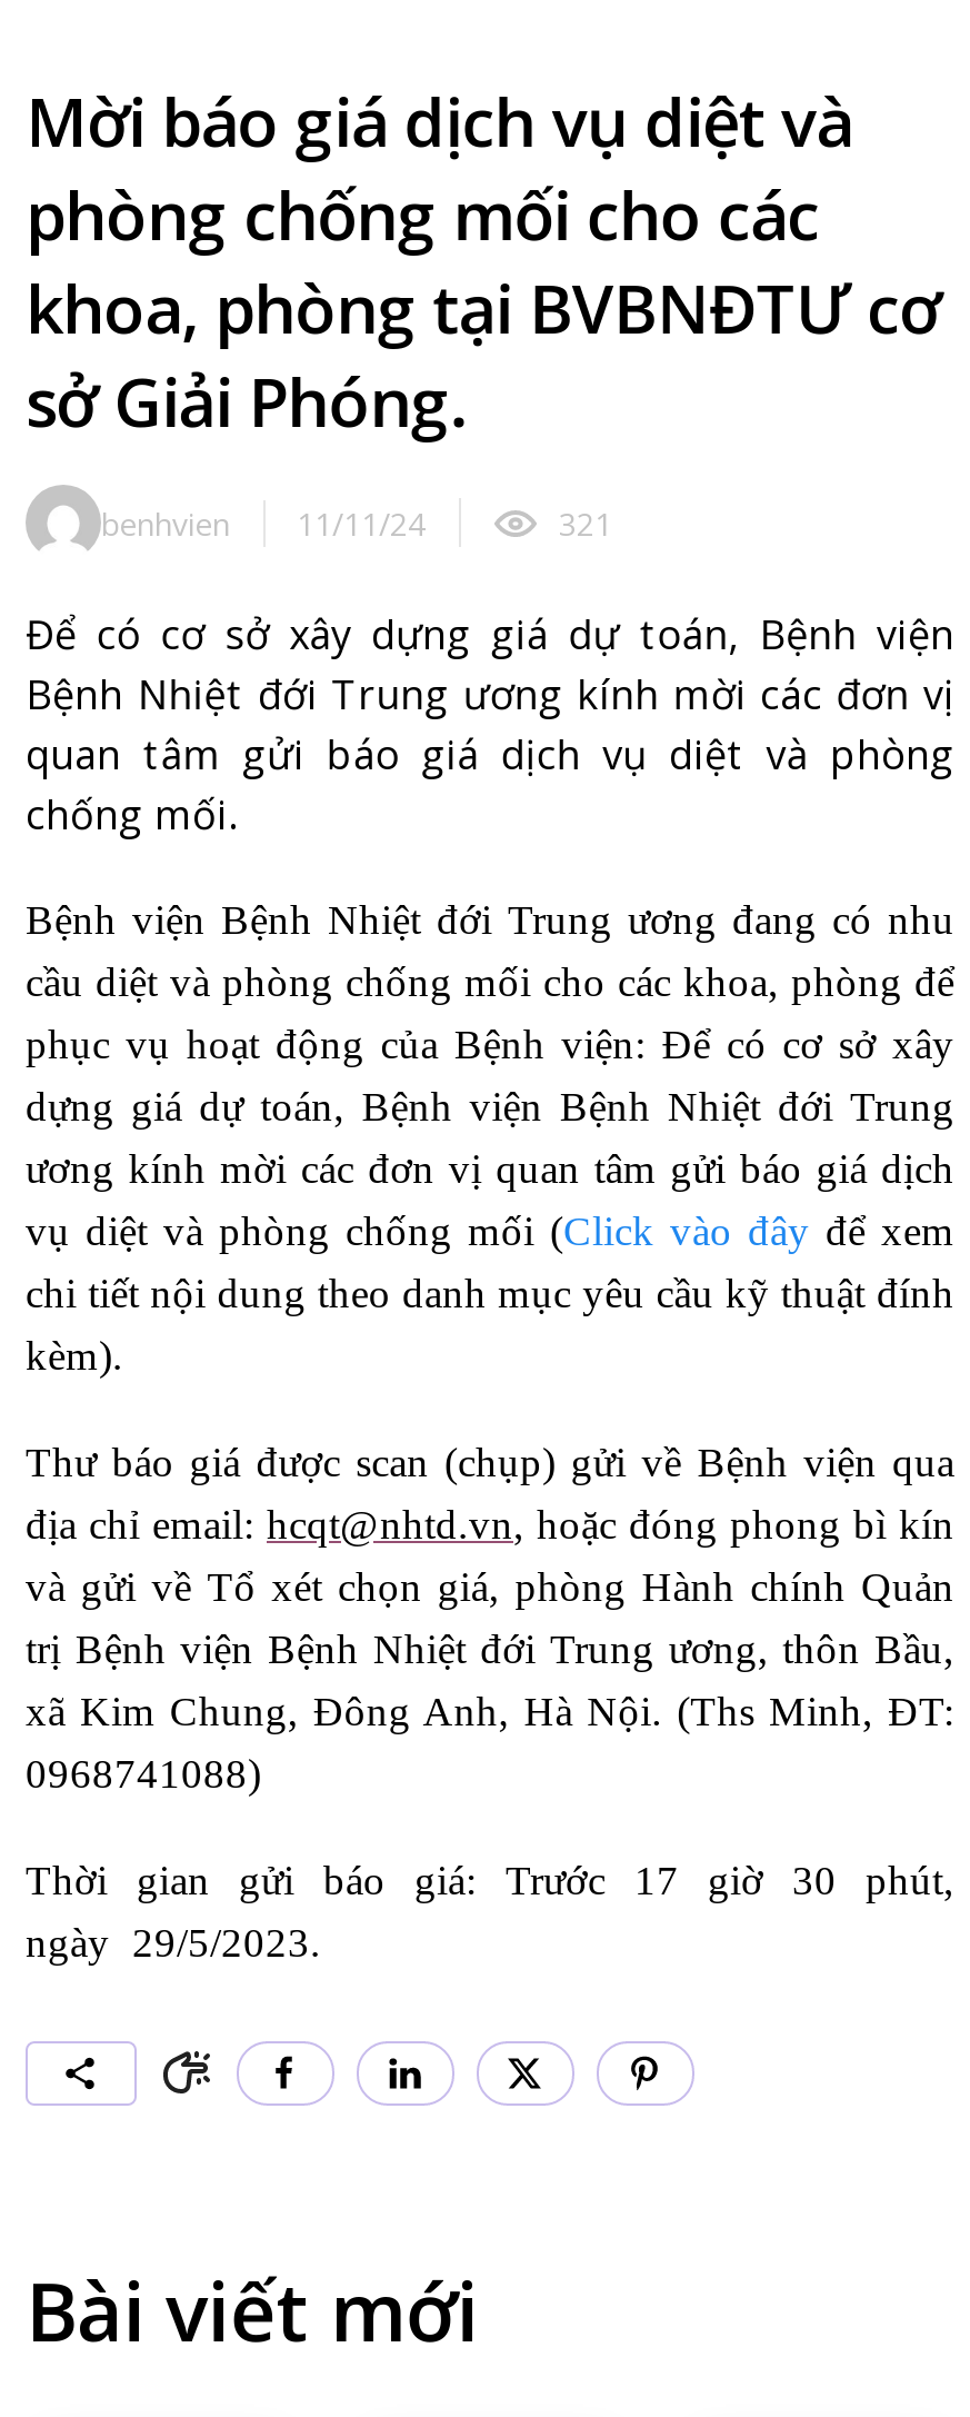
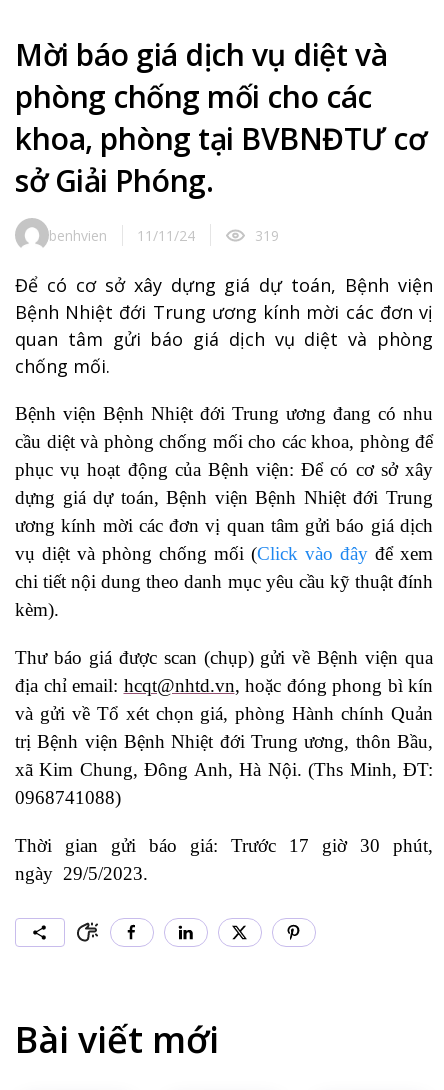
- 321
+ 319
